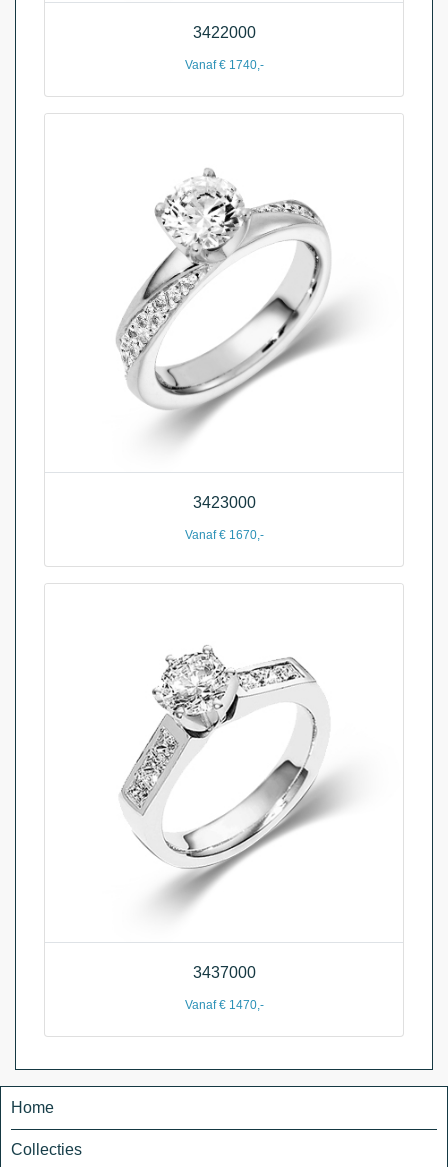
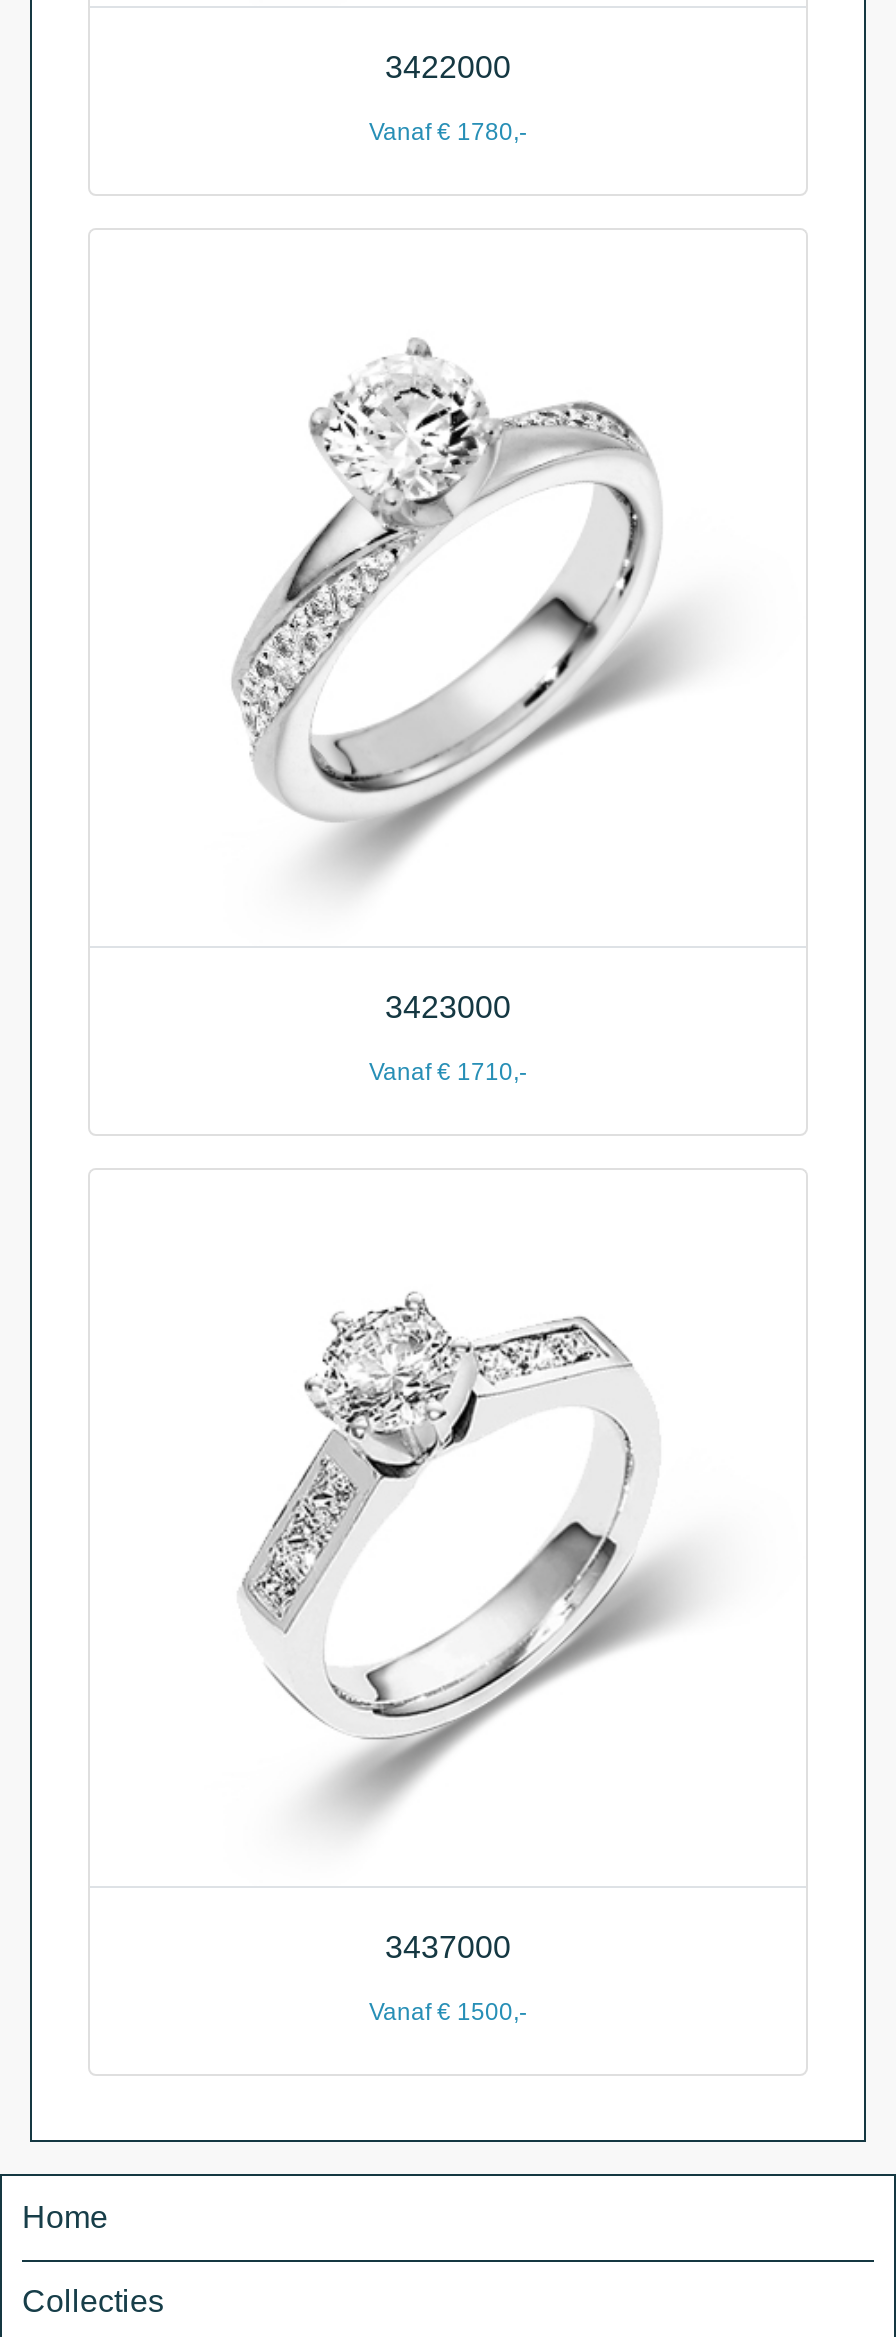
- Vanaf € 1740,-
+ Vanaf € 1780,-

- Vanaf € 1670,-
+ Vanaf € 1710,-

- Vanaf € 1470,-
+ Vanaf € 1500,-
